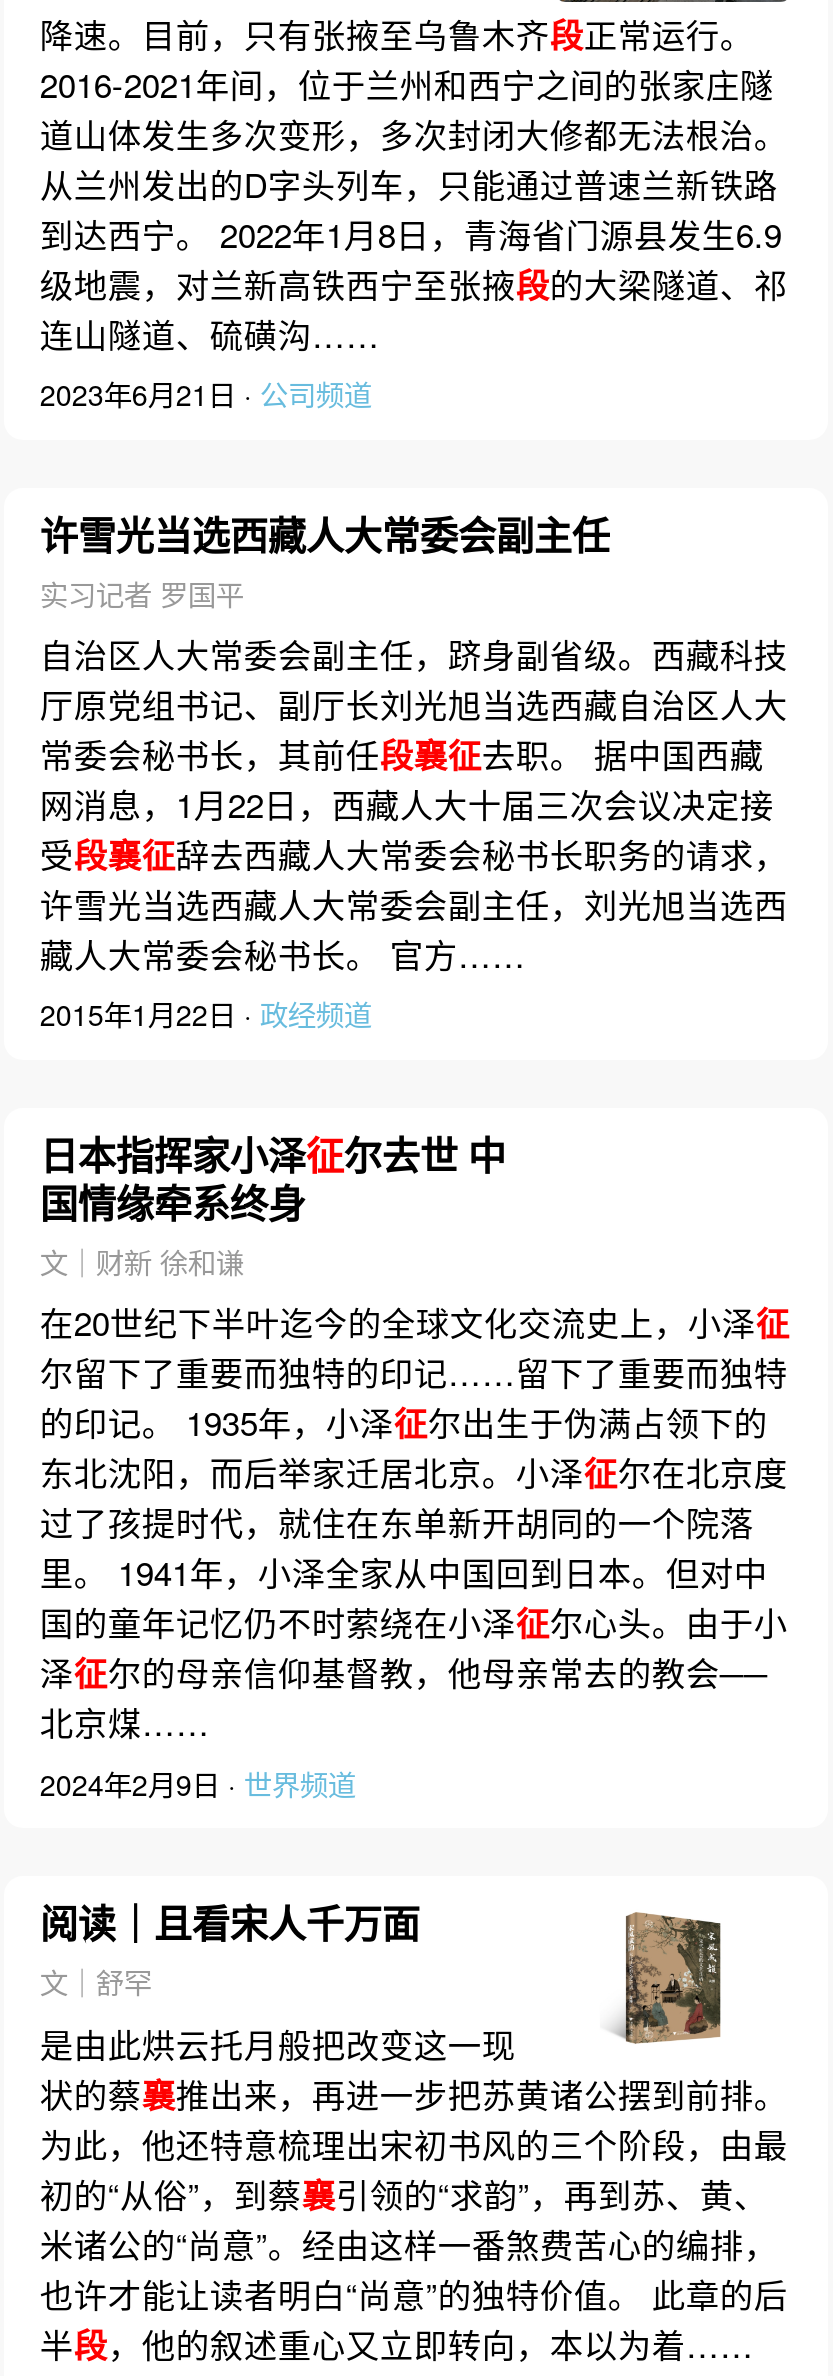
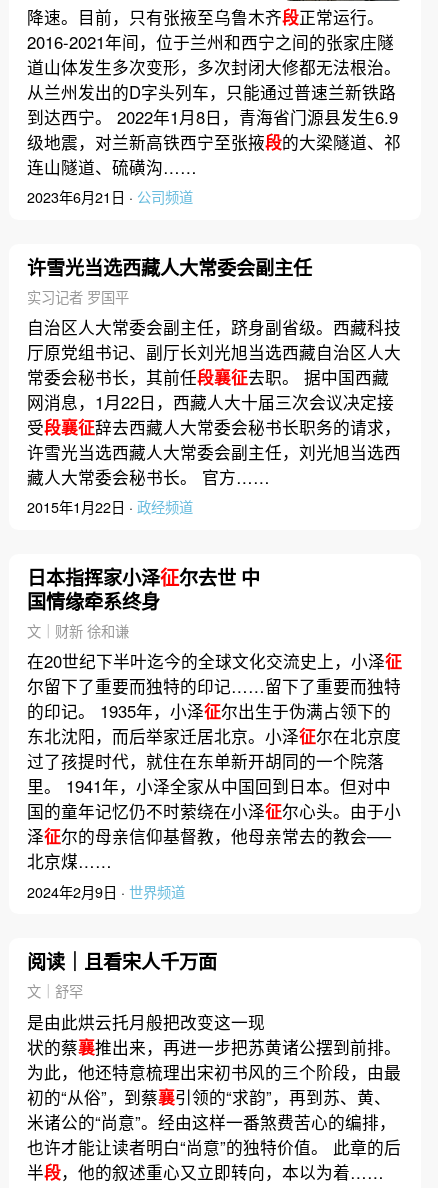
- [image]
